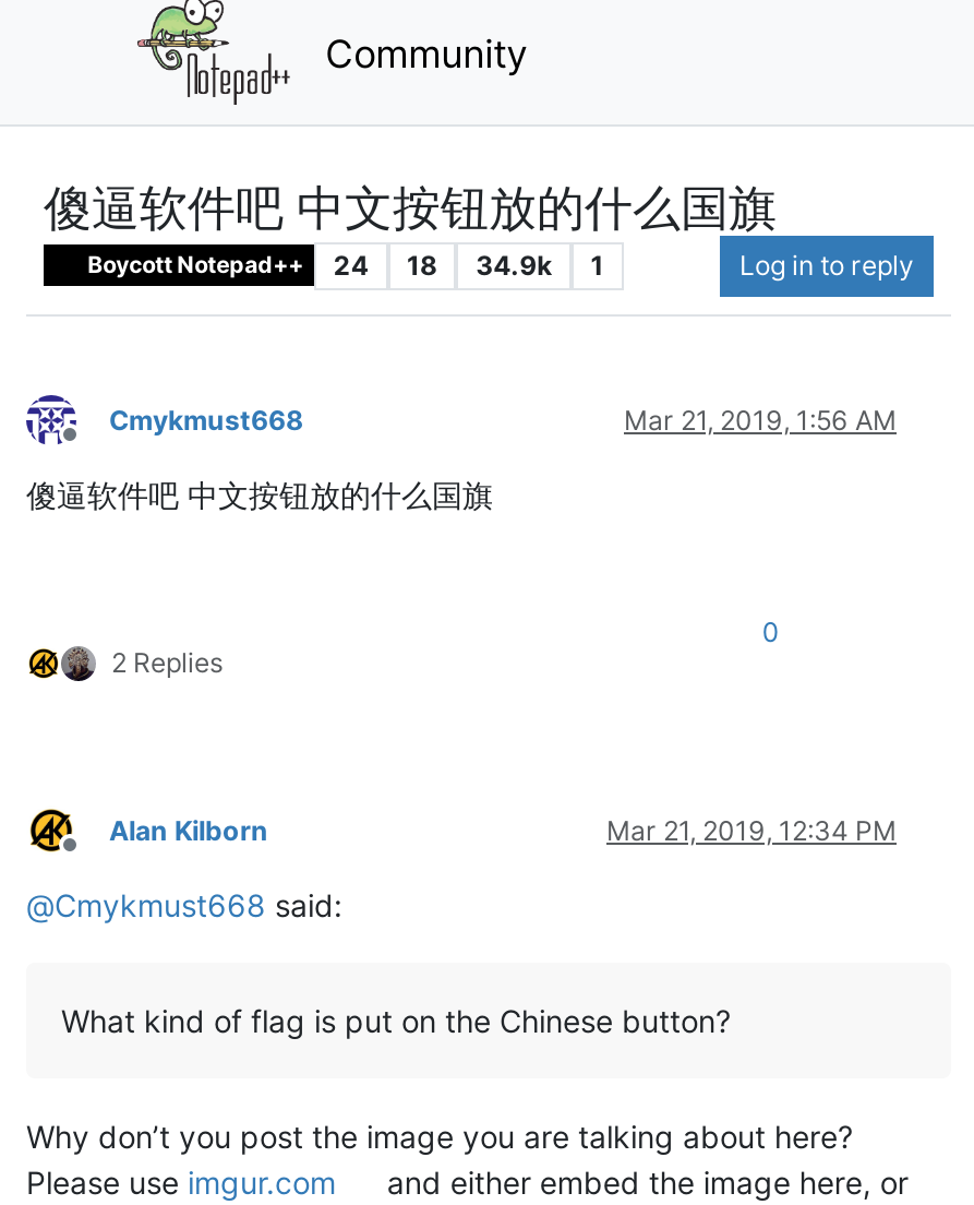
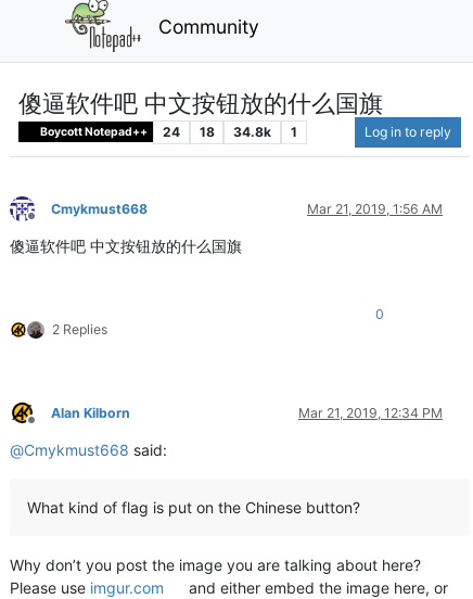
- Boycott Notepad++ 24 18 34.9k 1
+ Boycott Notepad++ 24 18 34.8k 1
